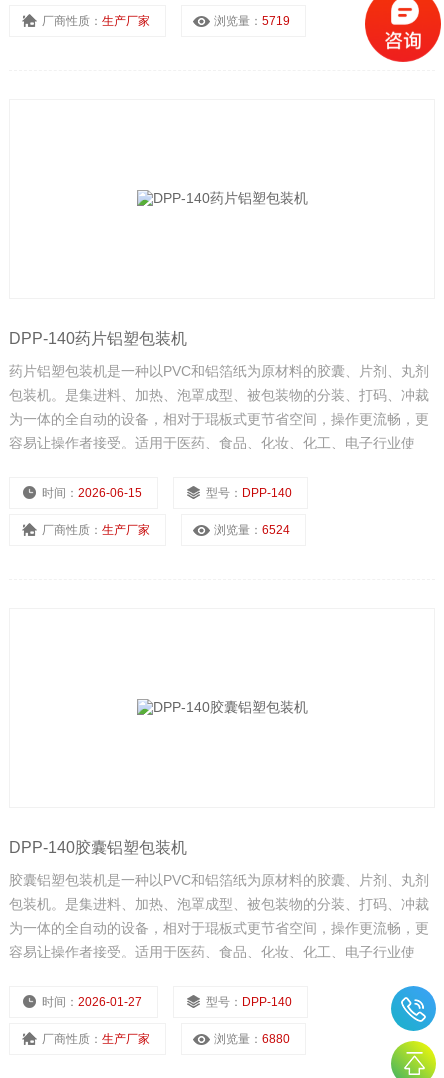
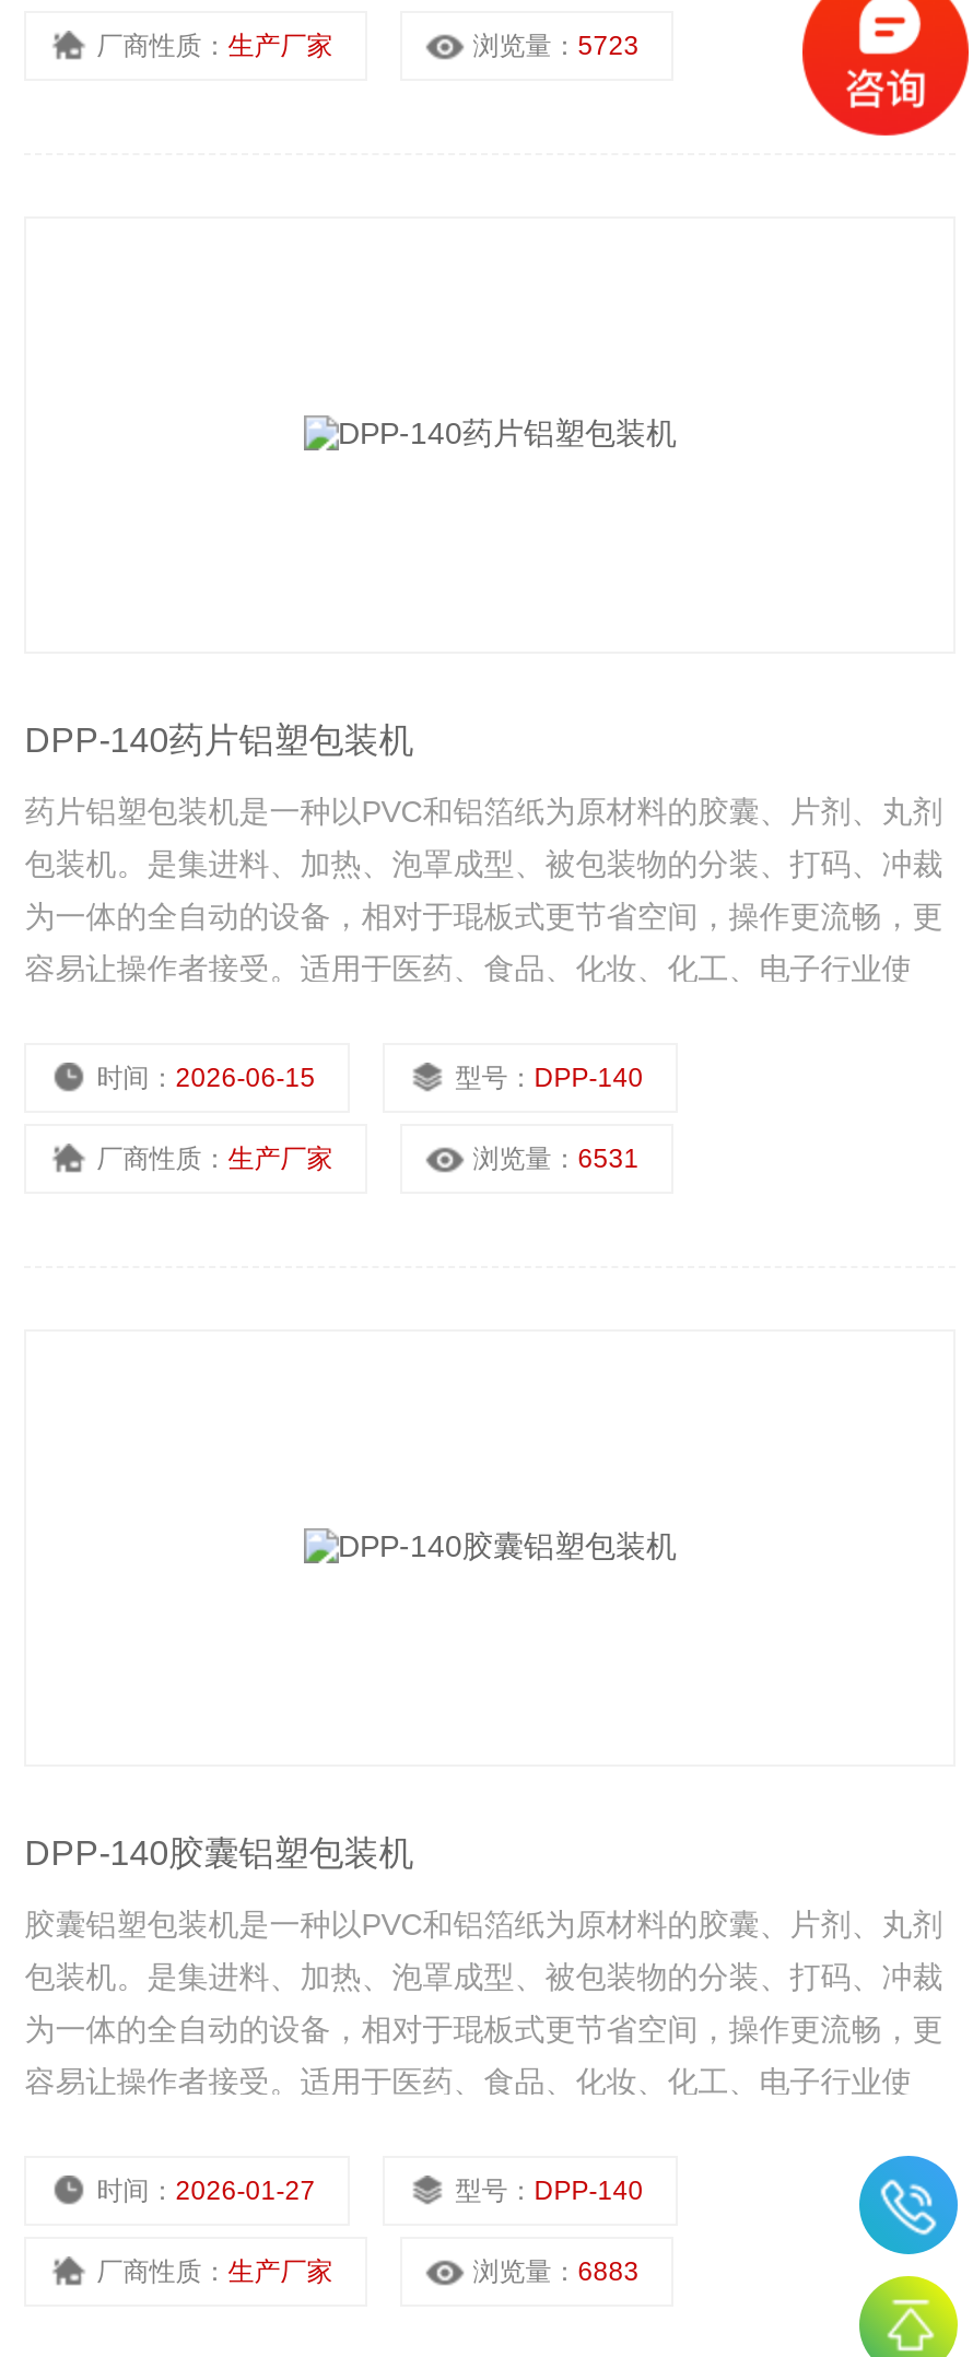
- 浏览量：5719
+ 浏览量：5723

- 浏览量：6524
+ 浏览量：6531

- 浏览量：6880
+ 浏览量：6883
